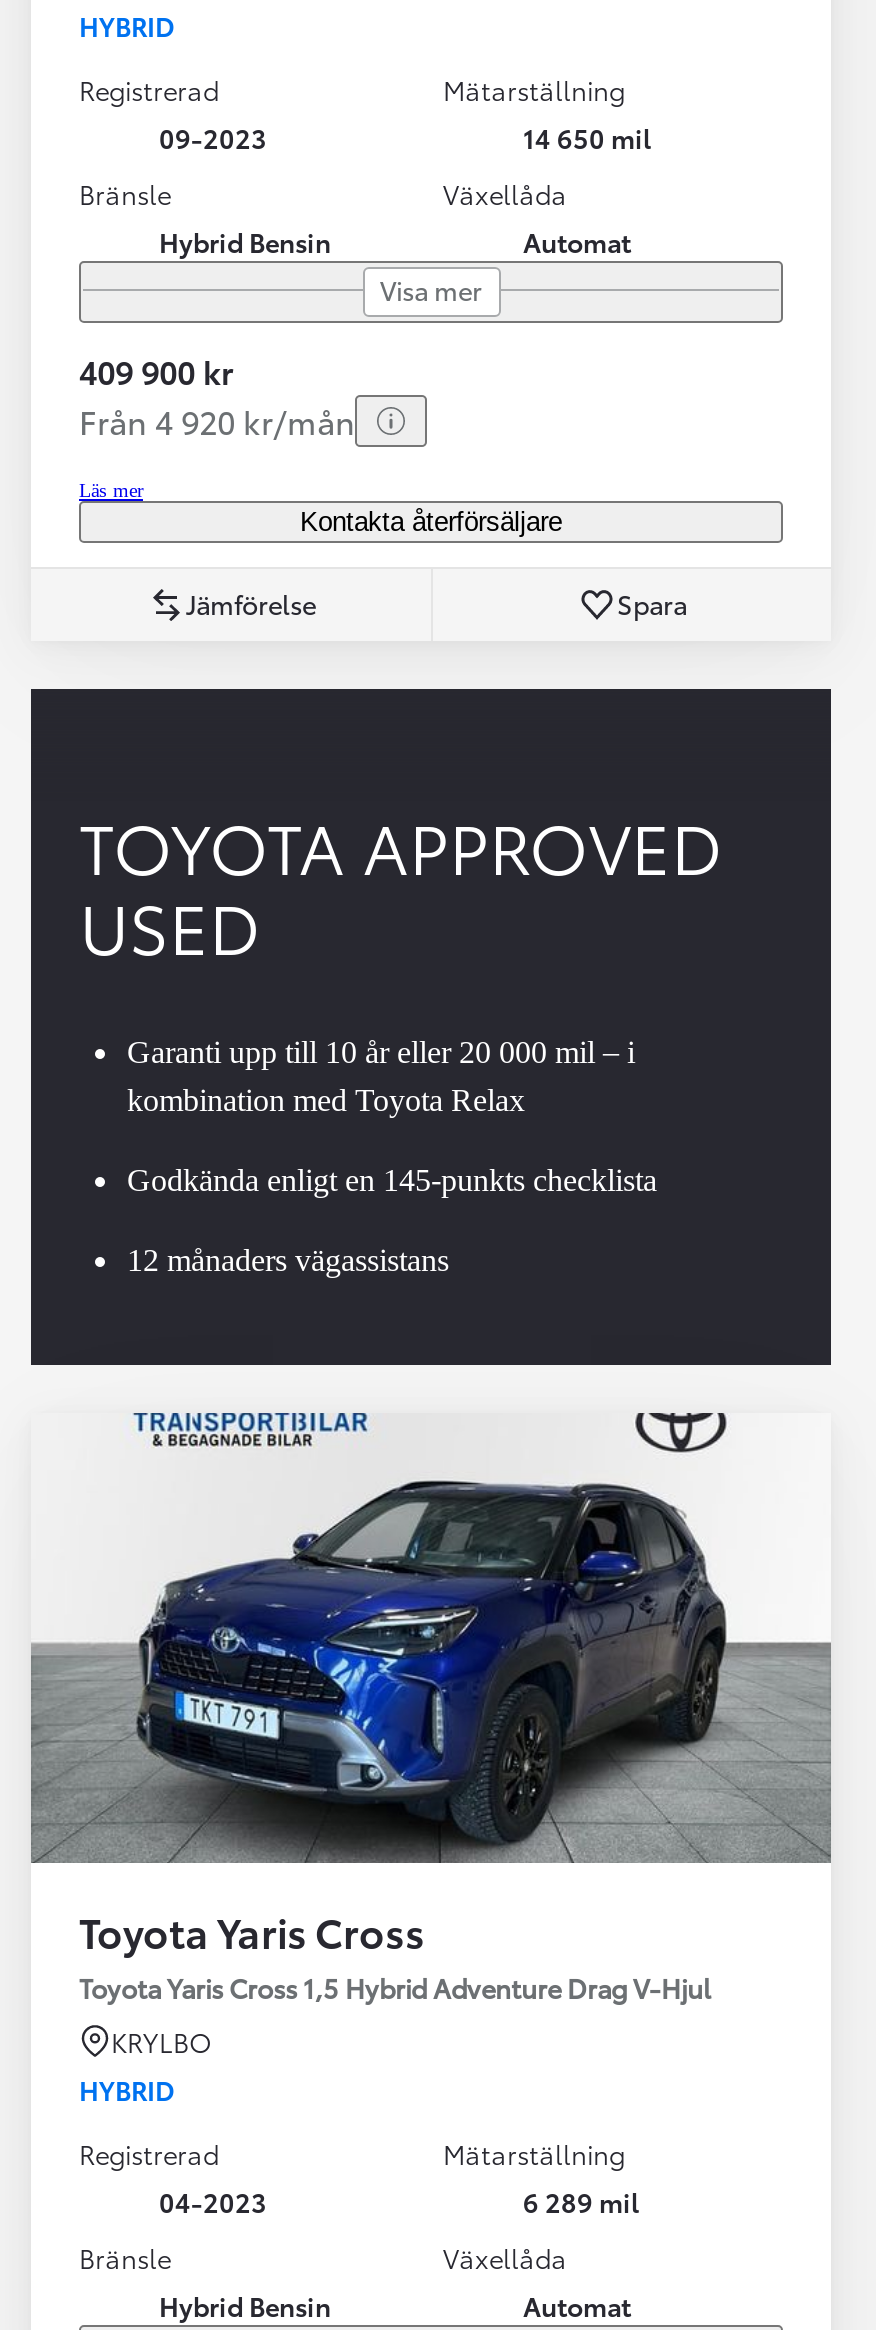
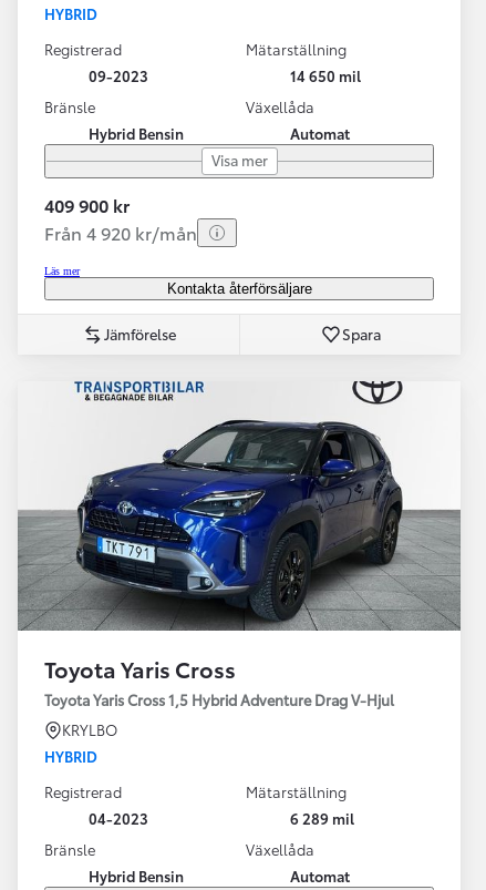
- [image]
- TOYOTA APPROVED
- USED
- Garanti upp till 10 år eller 20 000 mil – i
- kombination med Toyota Relax
- Godkända enligt en 145-punkts checklista
- 12 månaders vägassistans
